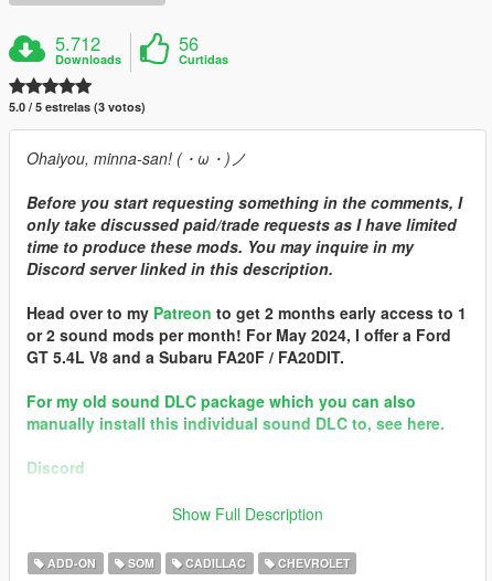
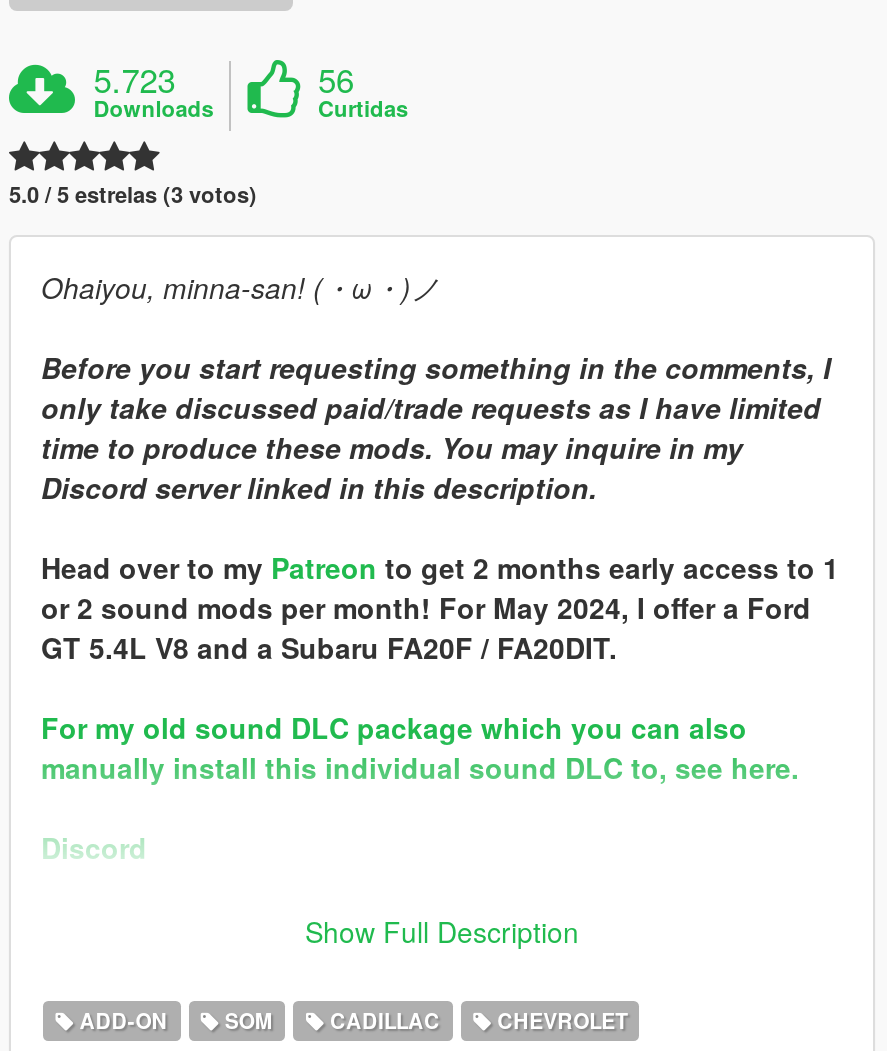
- 5.712
+ 5.723
